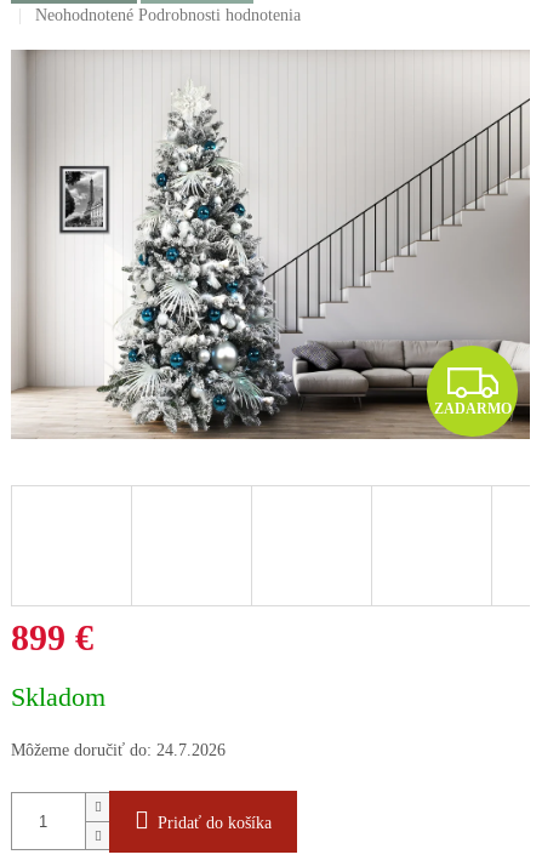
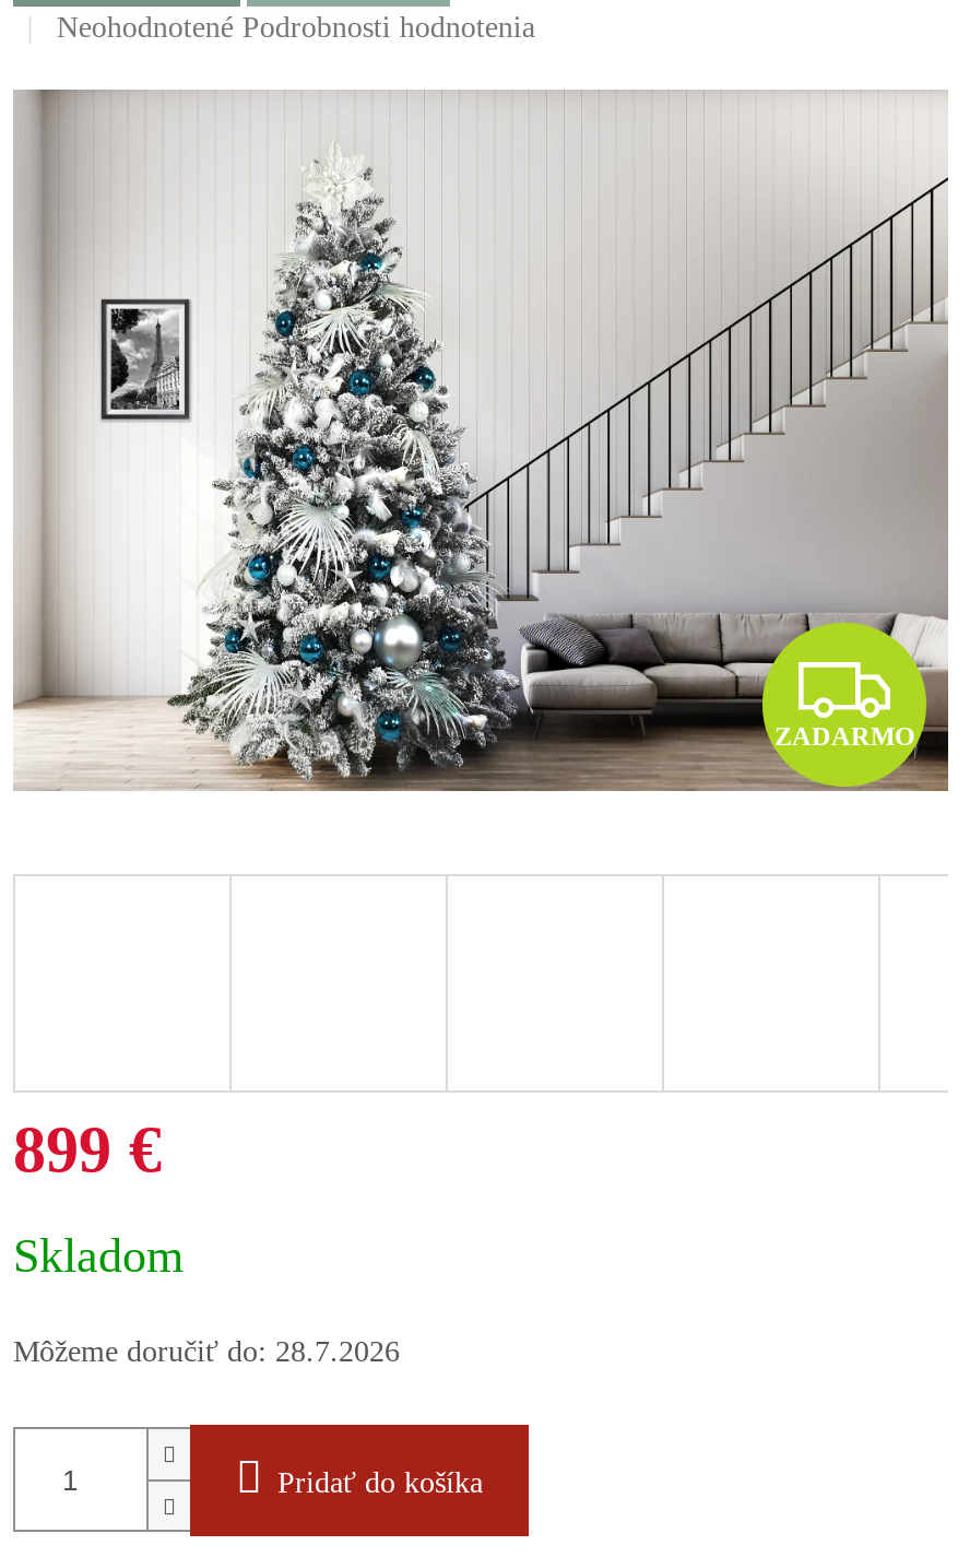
- Môžeme doručiť do: 24.7.2026
+ Môžeme doručiť do: 28.7.2026
